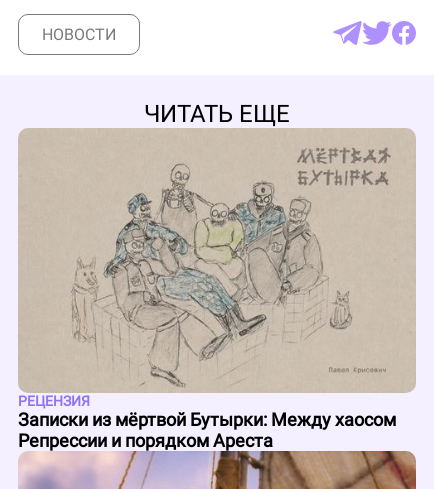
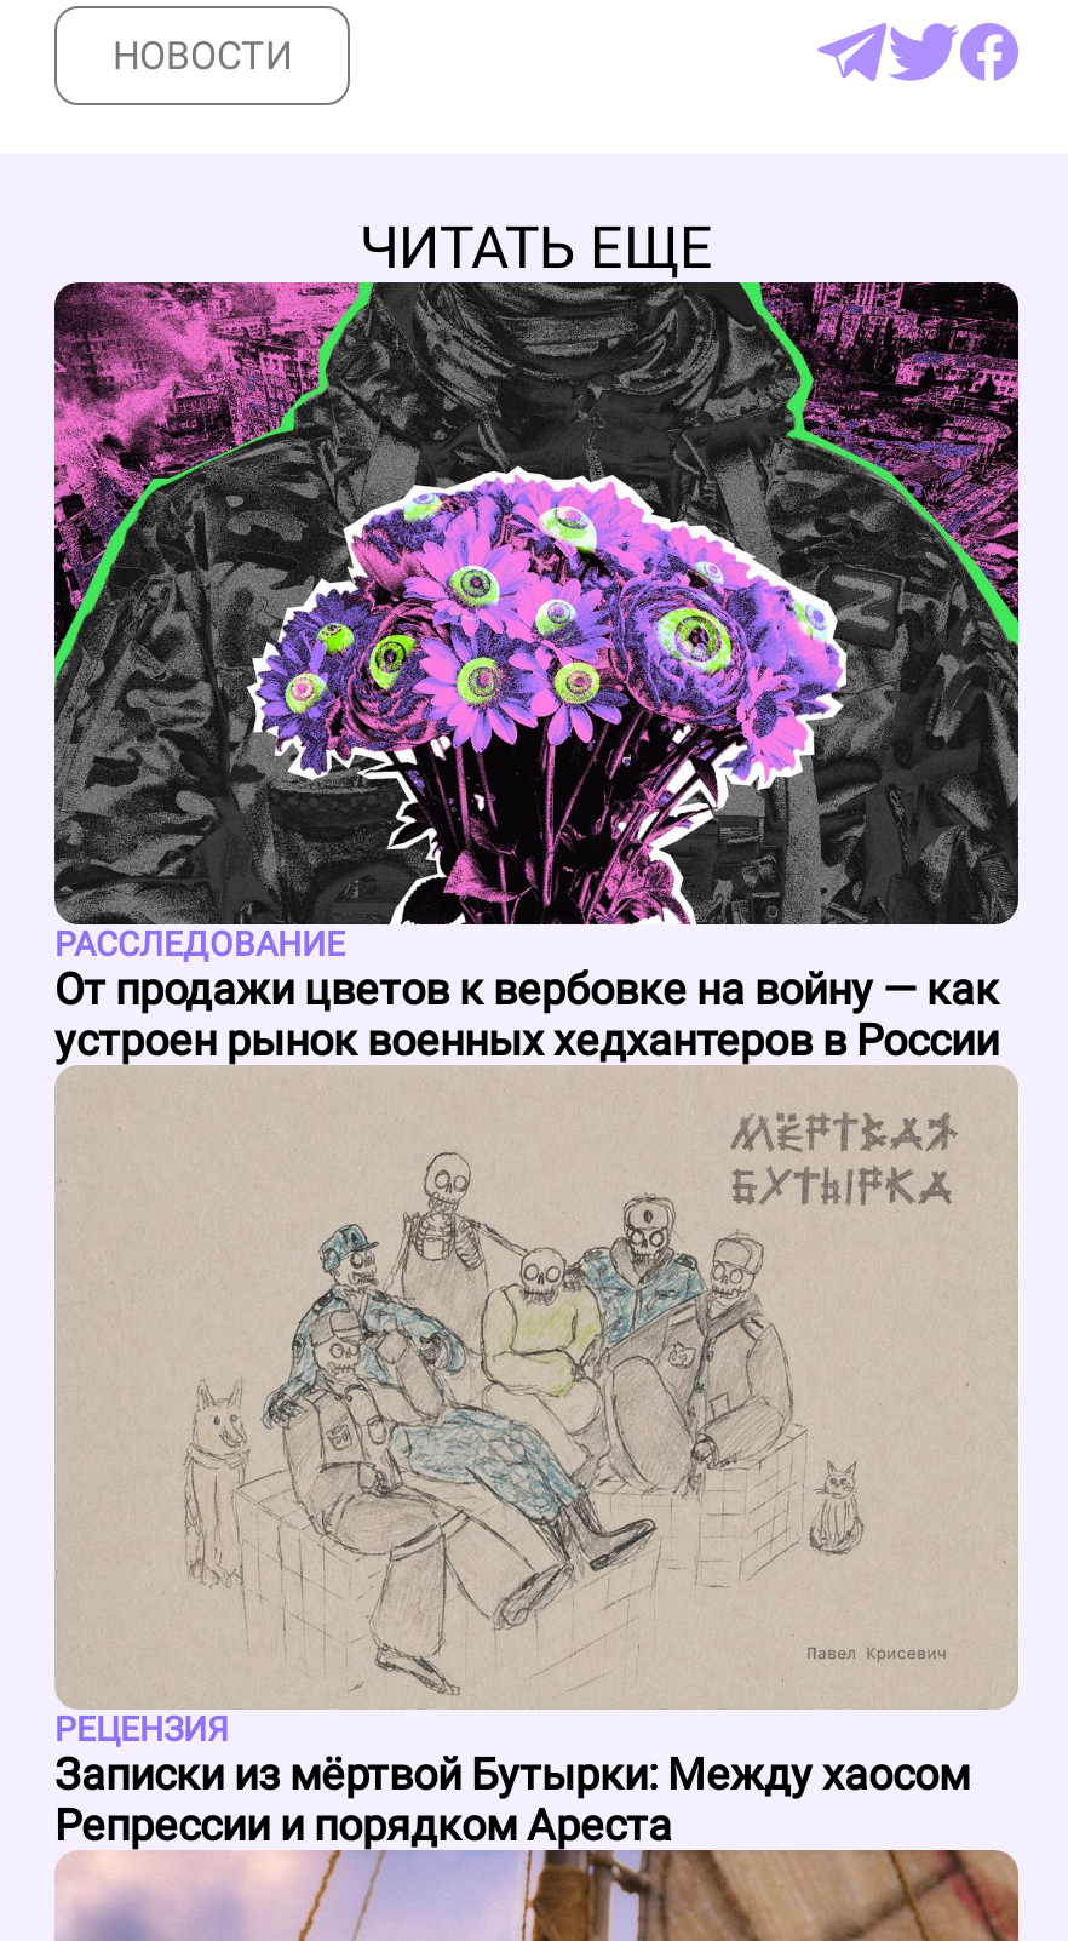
+ [image]
+ РАССЛЕДОВАНИЕ
+ От продажи цветов к вербовке на войну — как
+ устроен рынок военных хедхантеров в России
